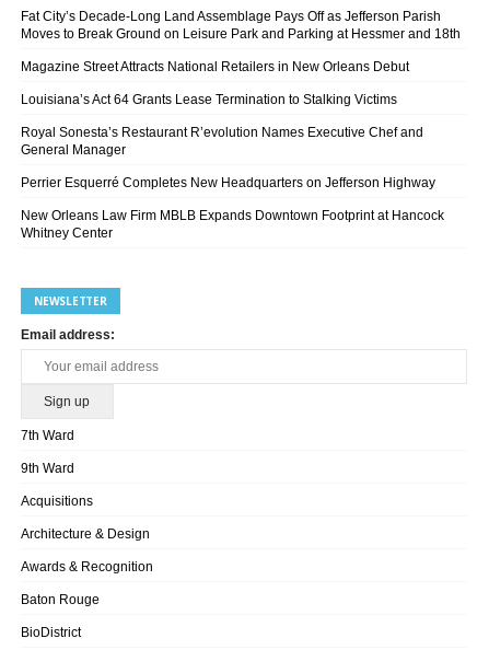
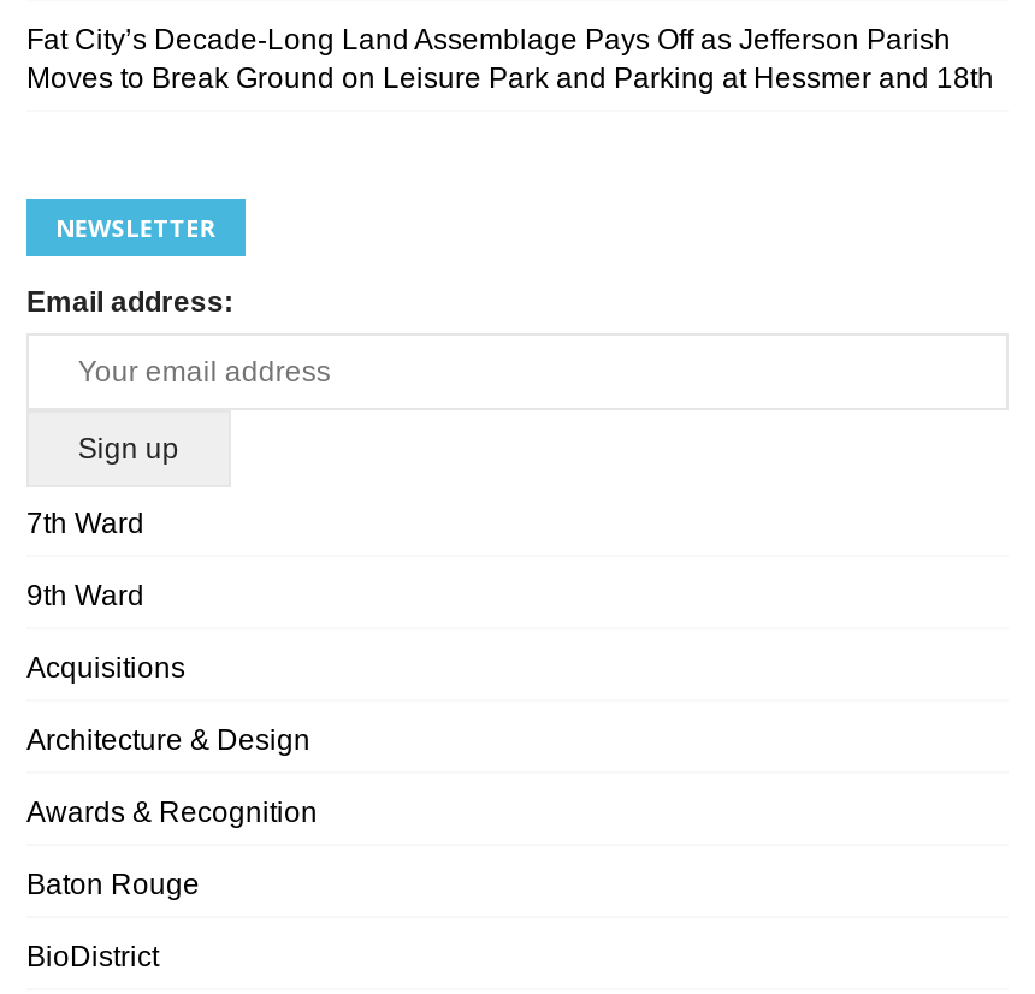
- Magazine Street Attracts National Retailers in New Orleans Debut
- Louisiana’s Act 64 Grants Lease Termination to Stalking Victims
- Royal Sonesta’s Restaurant R’evolution Names Executive Chef and
- General Manager
- Perrier Esquerré Completes New Headquarters on Jefferson Highway
- New Orleans Law Firm MBLB Expands Downtown Footprint at Hancock
- Whitney Center
